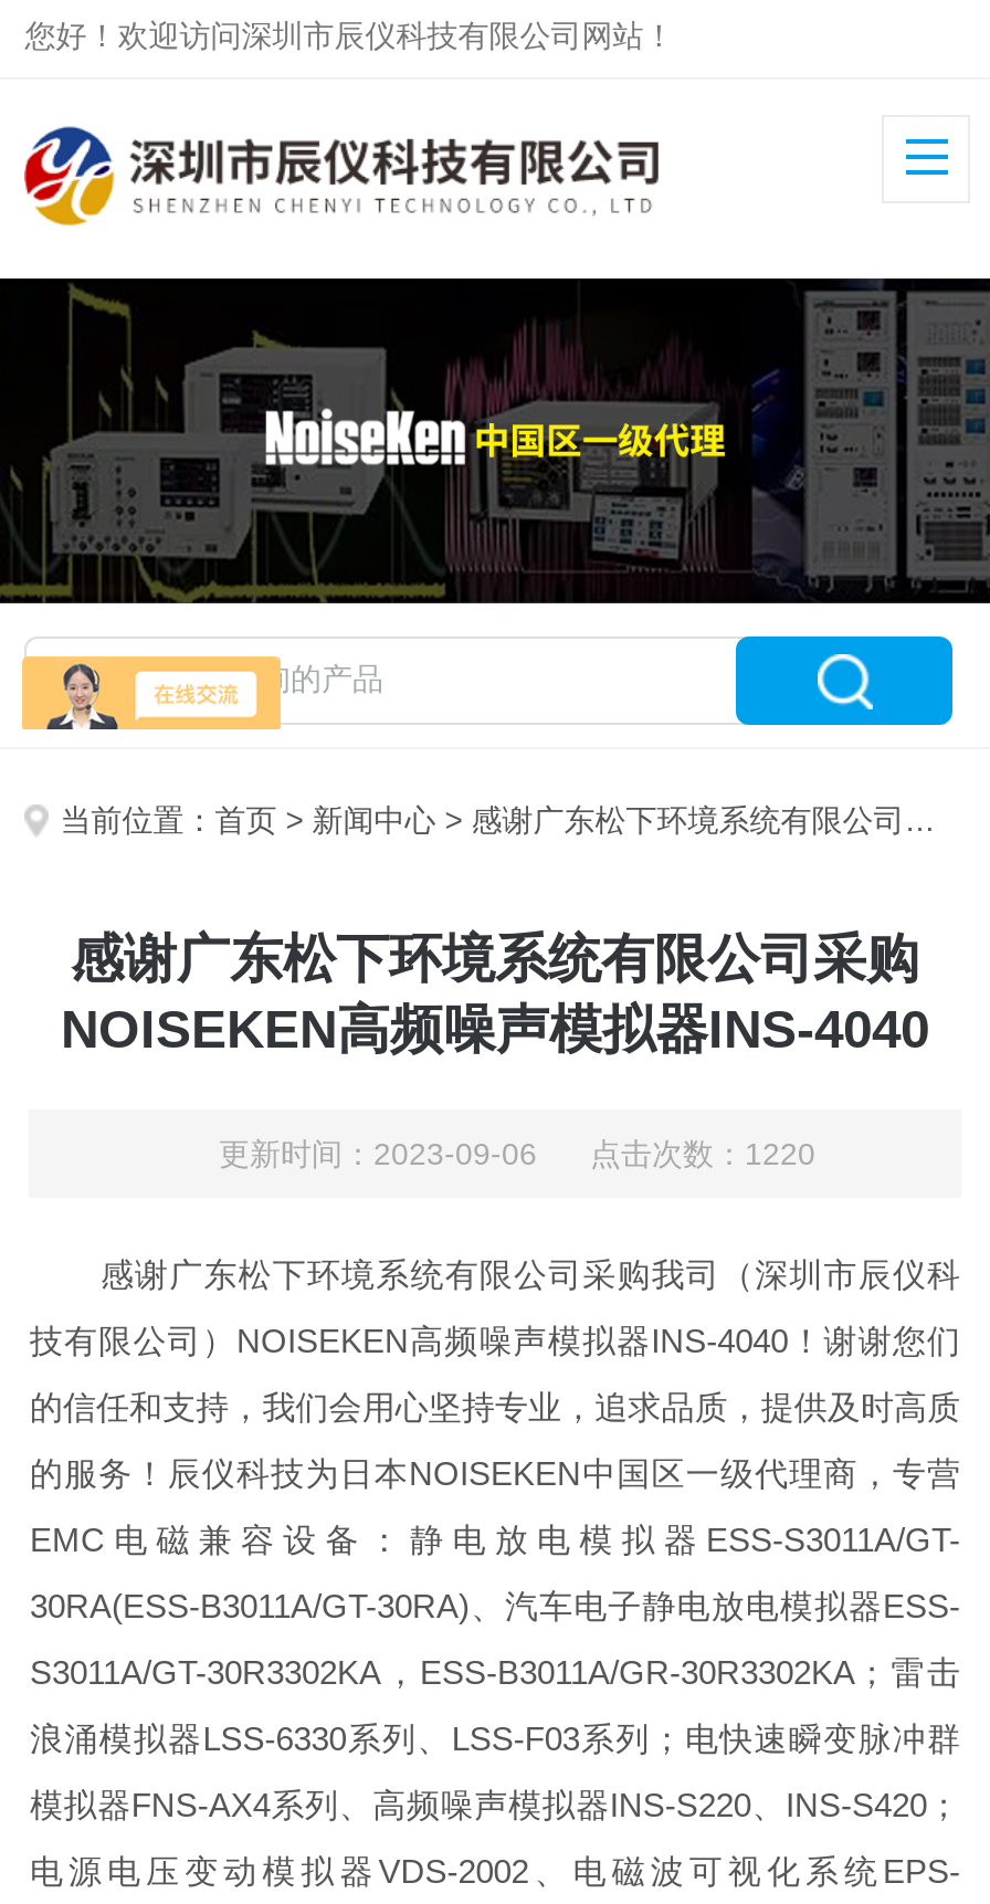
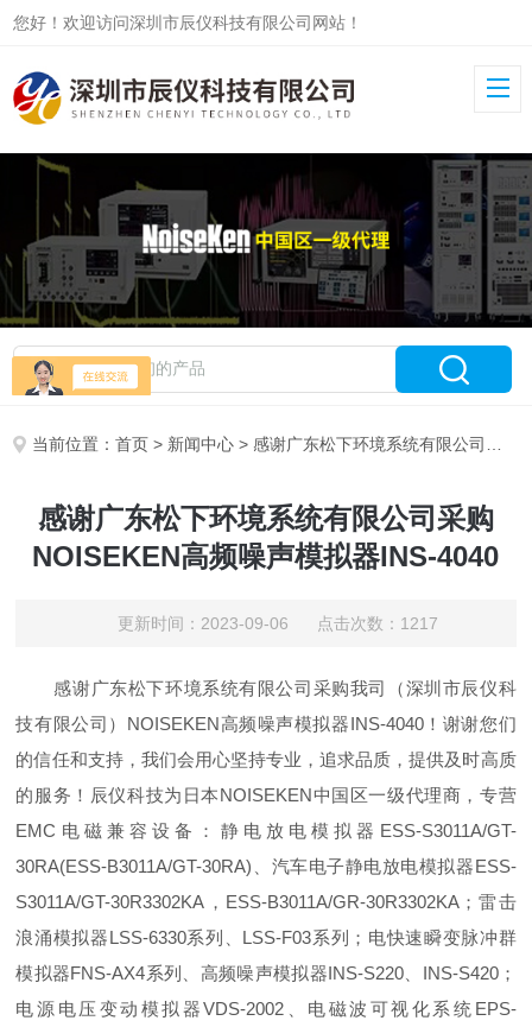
- 更新时间：2023-09-06 点击次数：1220
+ 更新时间：2023-09-06 点击次数：1217
